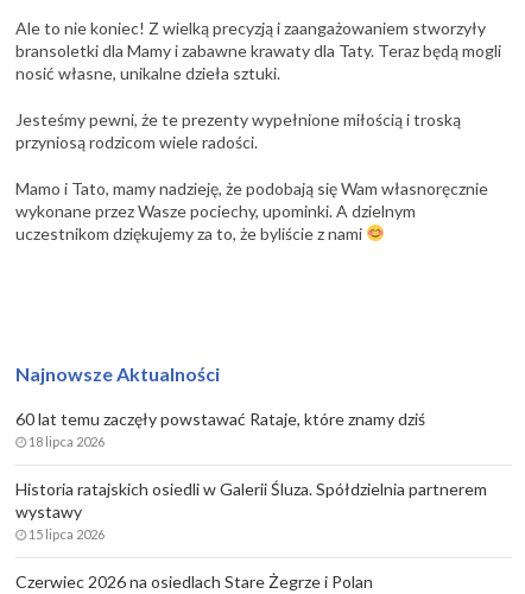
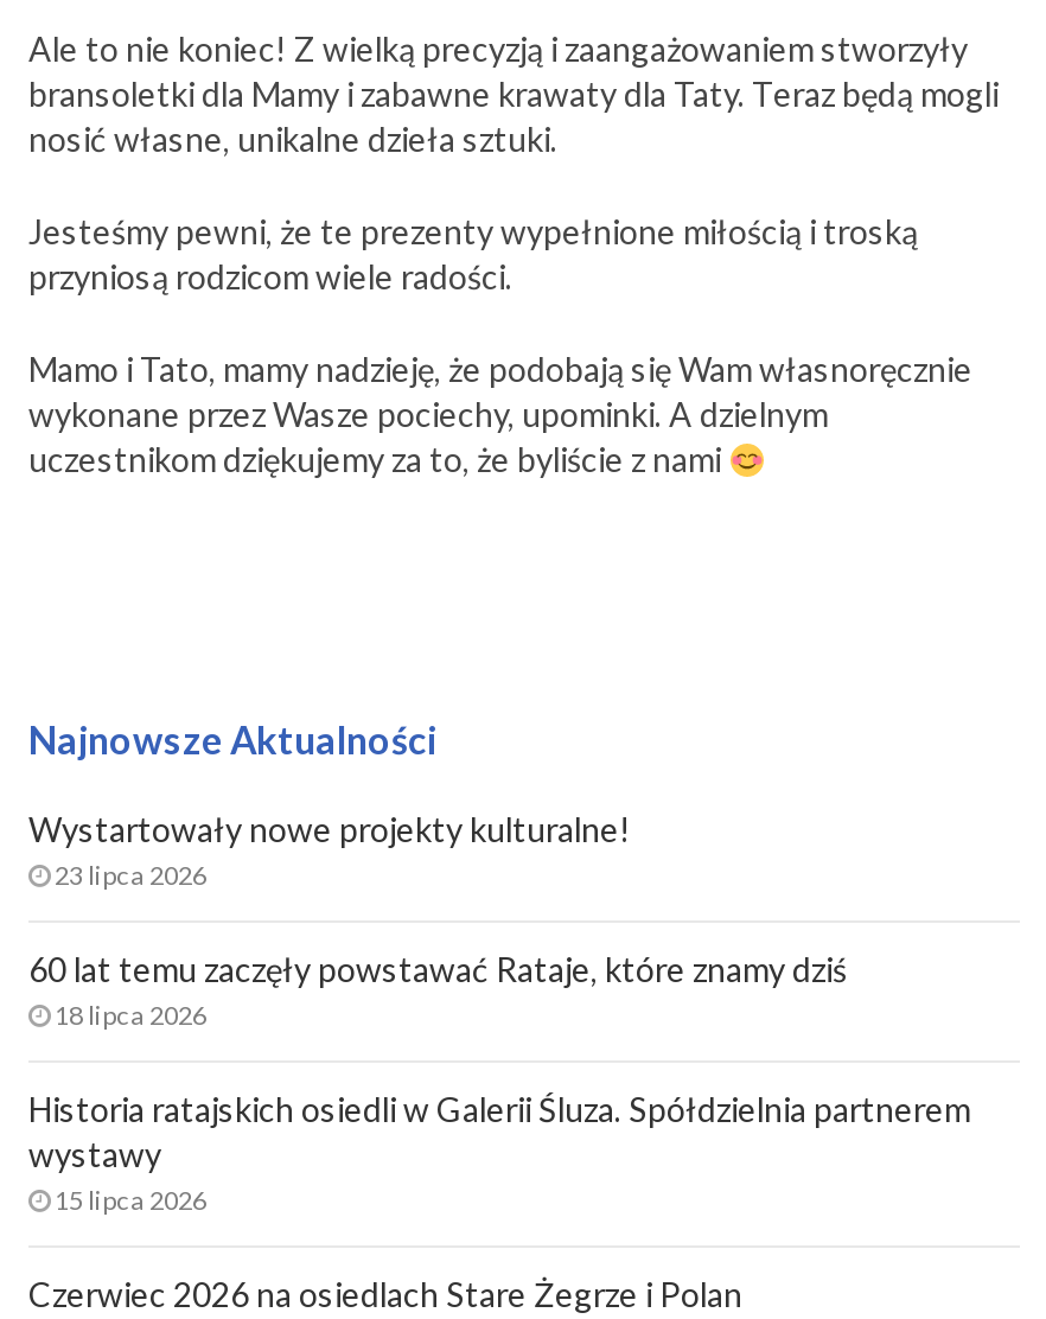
+ Wystartowały nowe projekty kulturalne!
+ 23 lipca 2026
